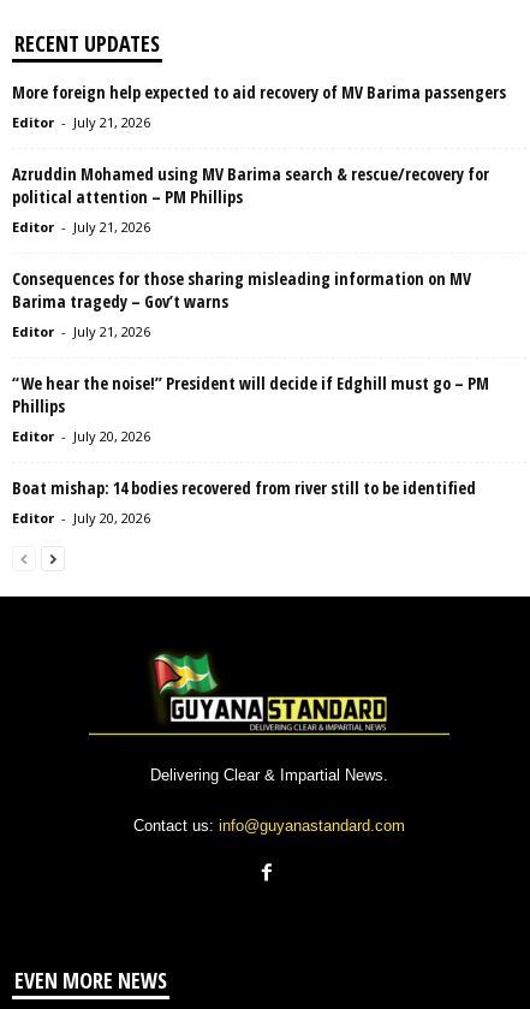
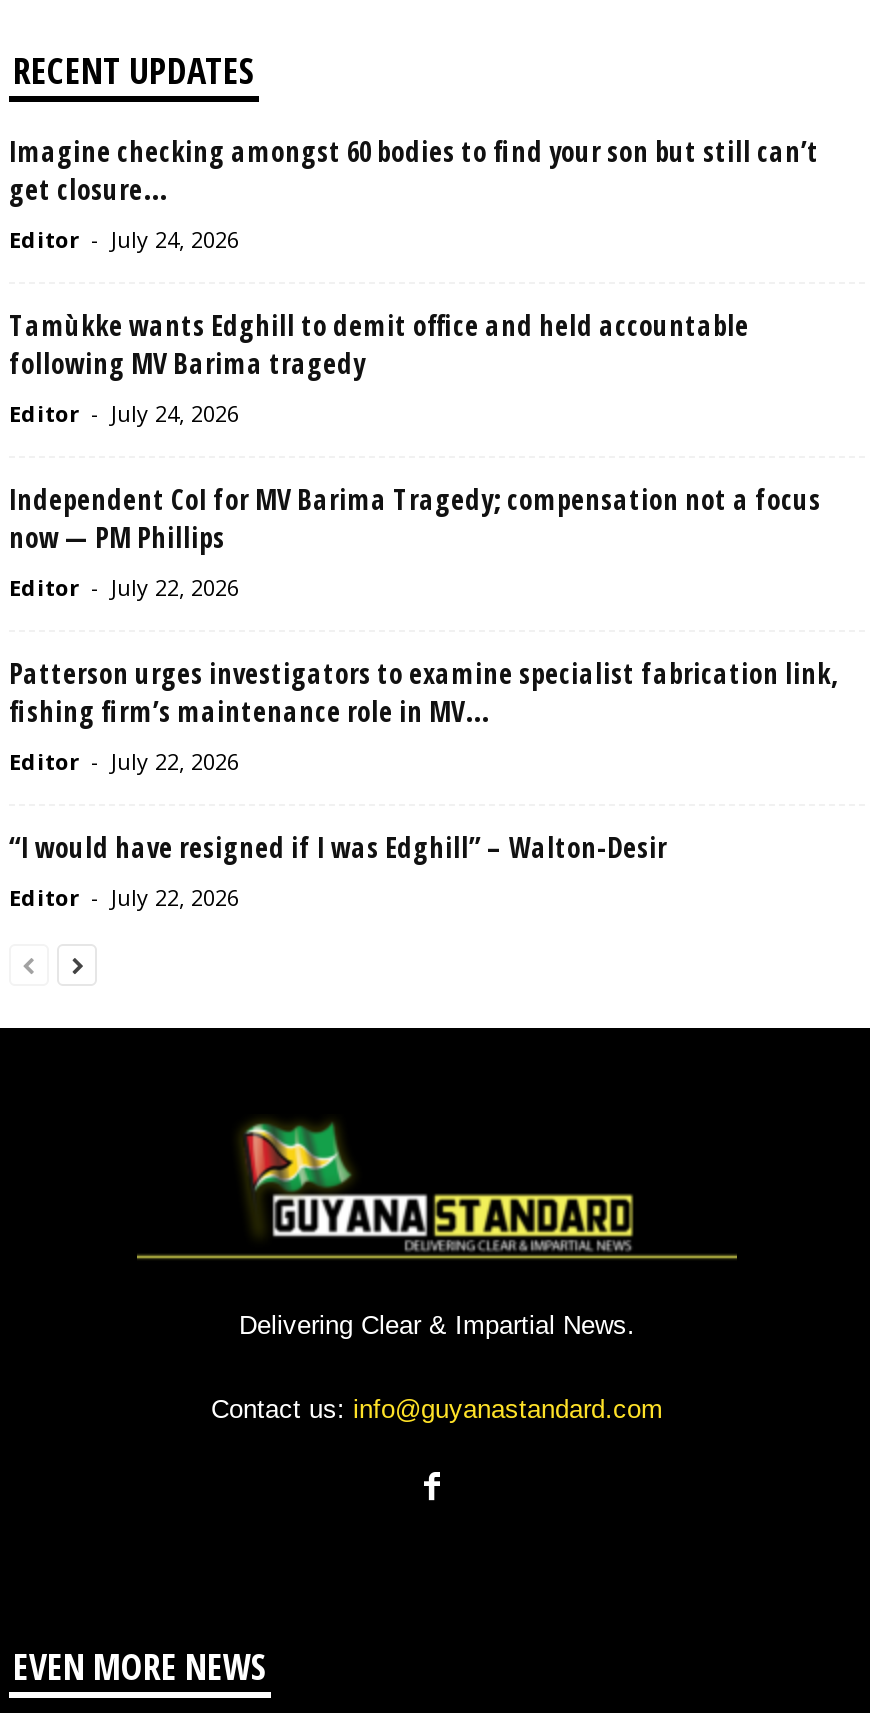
- More foreign help expected to aid recovery of MV Barima passengers
- Editor - July 21, 2026
+ Imagine checking amongst 60 bodies to find your son but still can’t
+ get closure...
+ Editor - July 24, 2026

- Azruddin Mohamed using MV Barima search & rescue/recovery for
- political attention – PM Phillips
- Editor - July 21, 2026
+ Tamùkke wants Edghill to demit office and held accountable
+ following MV Barima tragedy
+ Editor - July 24, 2026

- Consequences for those sharing misleading information on MV
- Barima tragedy – Gov’t warns
- Editor - July 21, 2026
+ Independent CoI for MV Barima Tragedy; compensation not a focus
+ now — PM Phillips
+ Editor - July 22, 2026

- “We hear the noise!” President will decide if Edghill must go – PM
- Phillips
- Editor - July 20, 2026
+ Patterson urges investigators to examine specialist fabrication link,
+ fishing firm’s maintenance role in MV...
+ Editor - July 22, 2026

- Boat mishap: 14 bodies recovered from river still to be identified
- Editor - July 20, 2026
+ “I would have resigned if I was Edghill” – Walton-Desir
+ Editor - July 22, 2026
